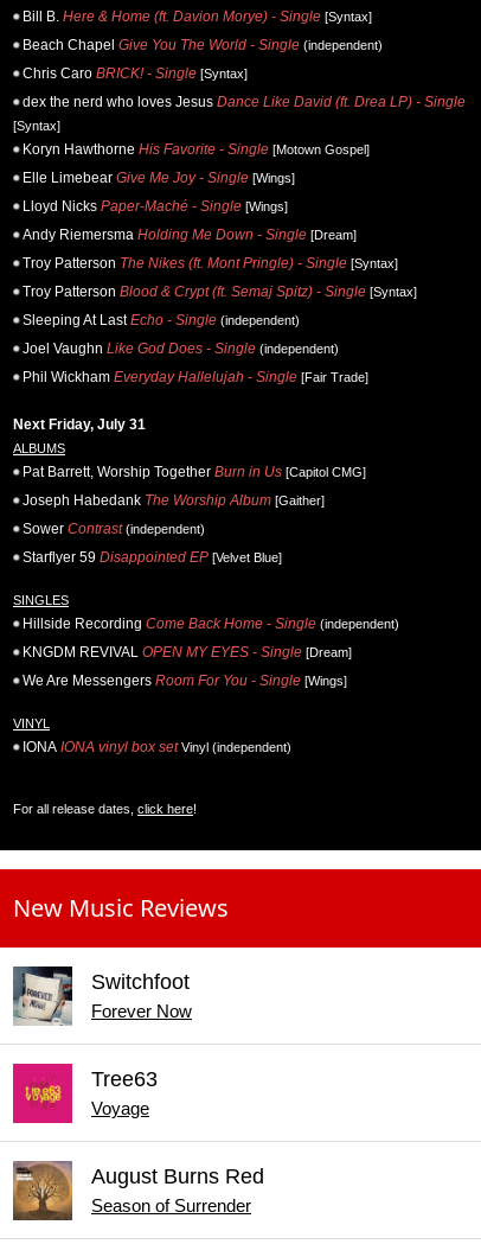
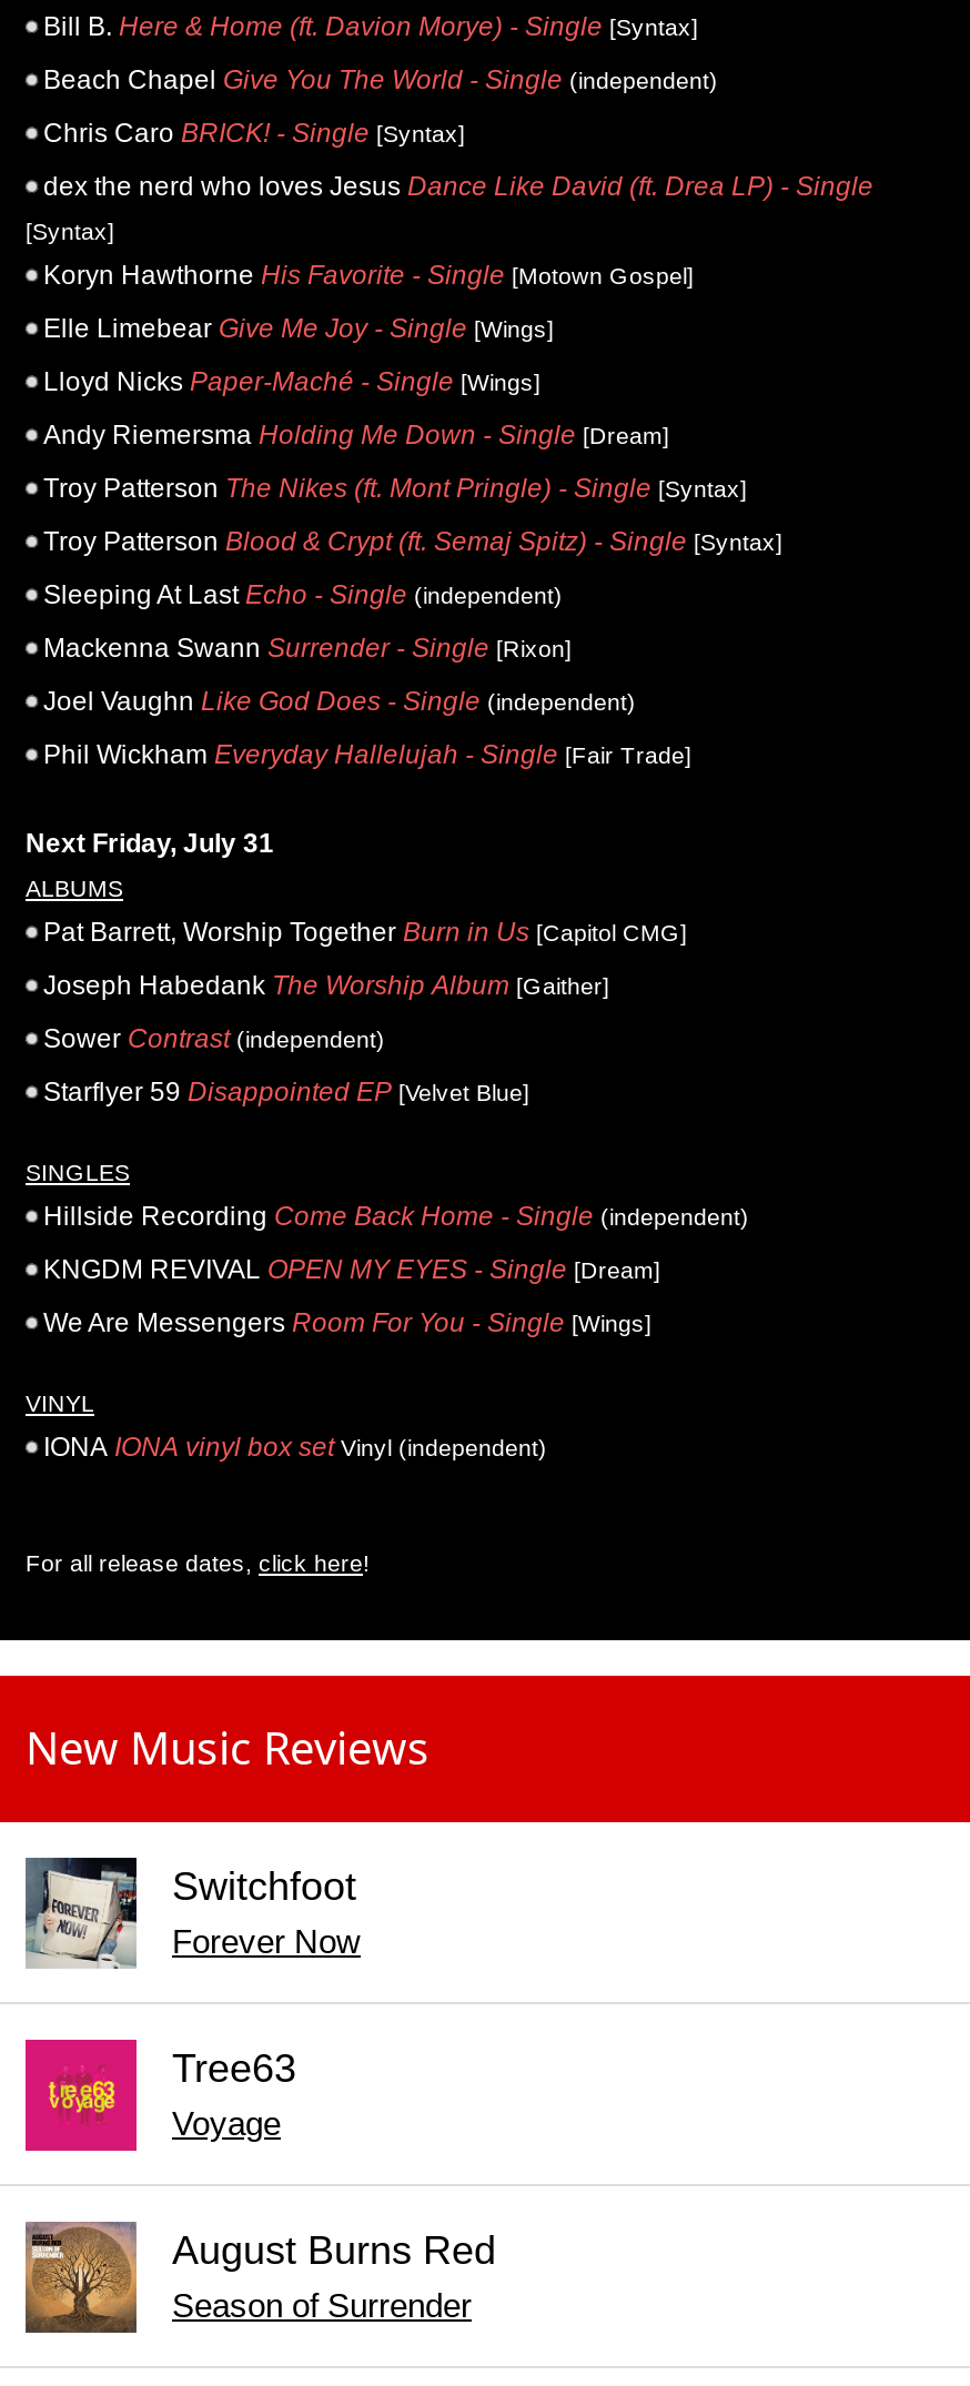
+ Mackenna Swann Surrender - Single [Rixon]
